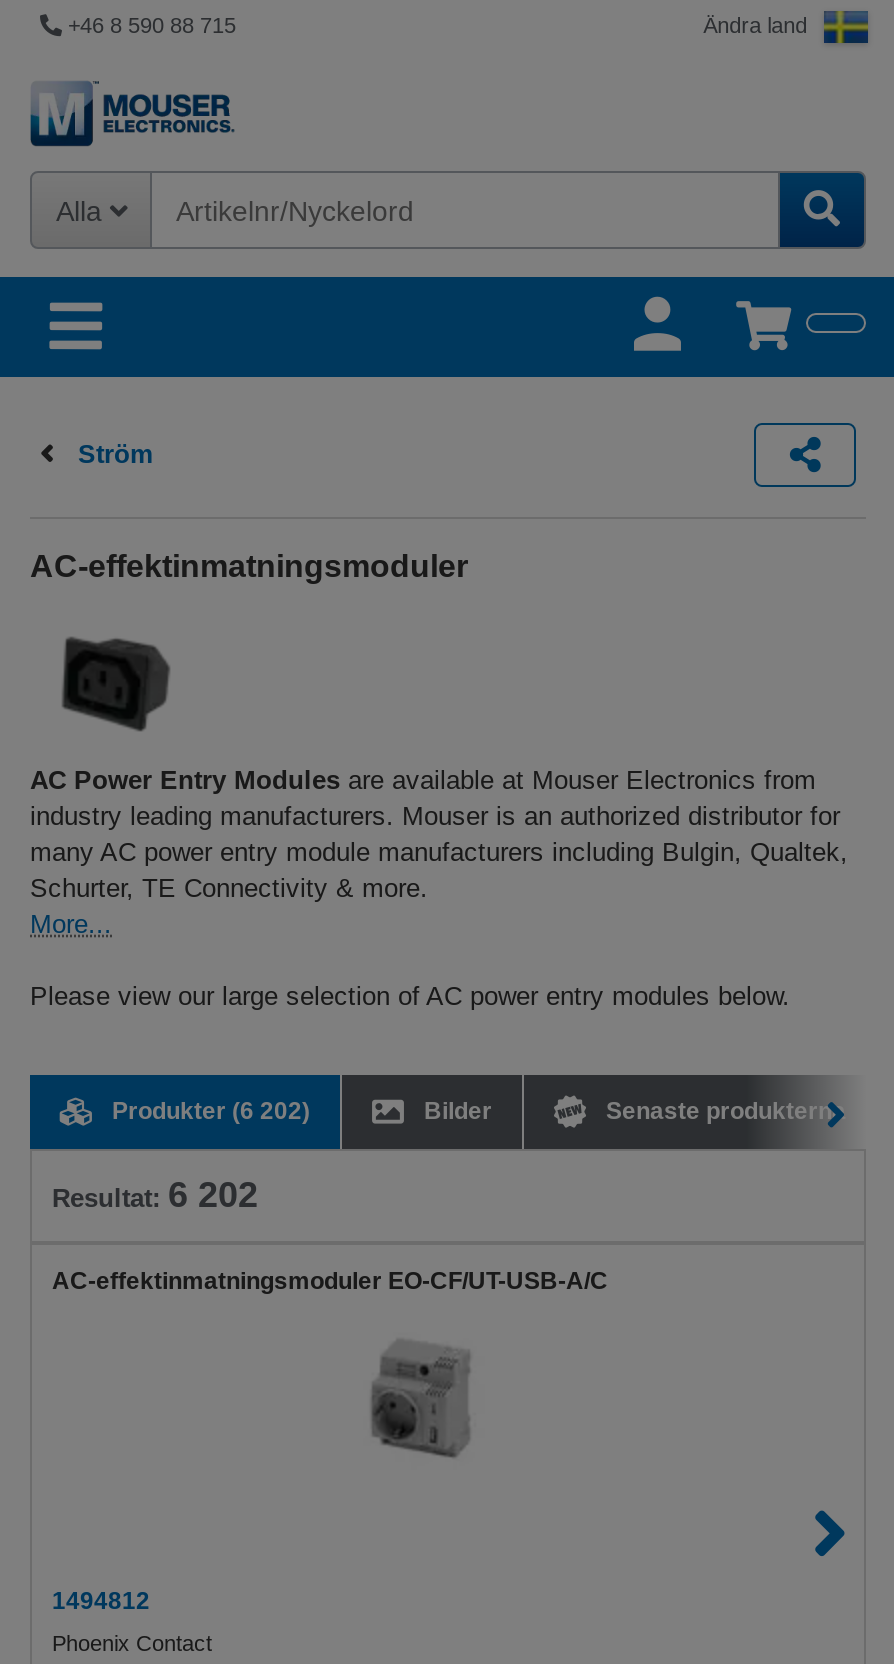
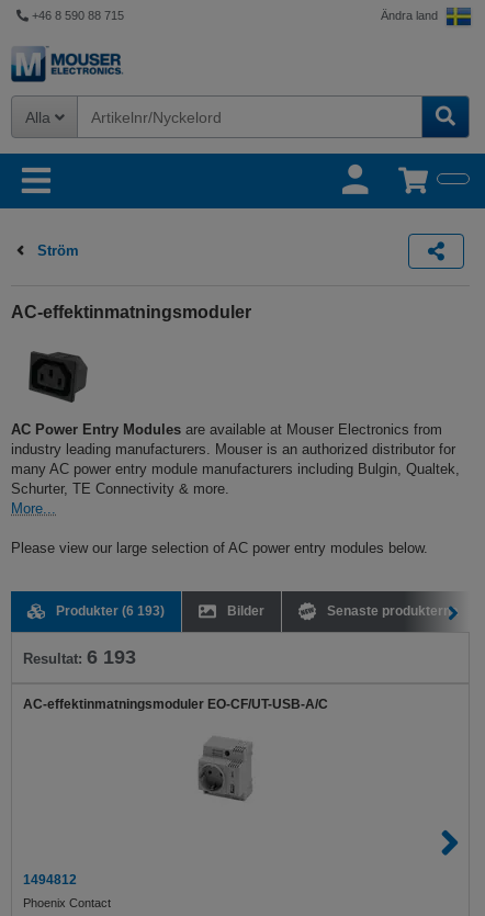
- Produkter (6 202)
+ Produkter (6 193)

- Resultat: 6 202
+ Resultat: 6 193
